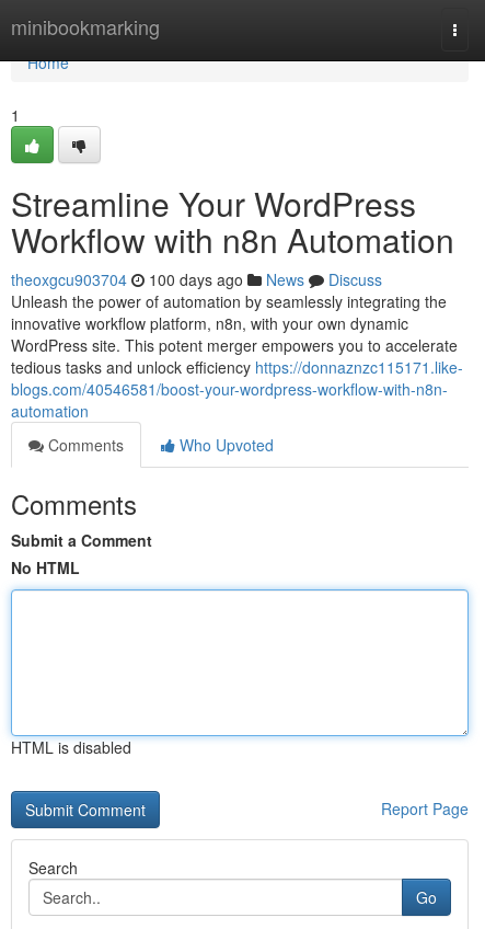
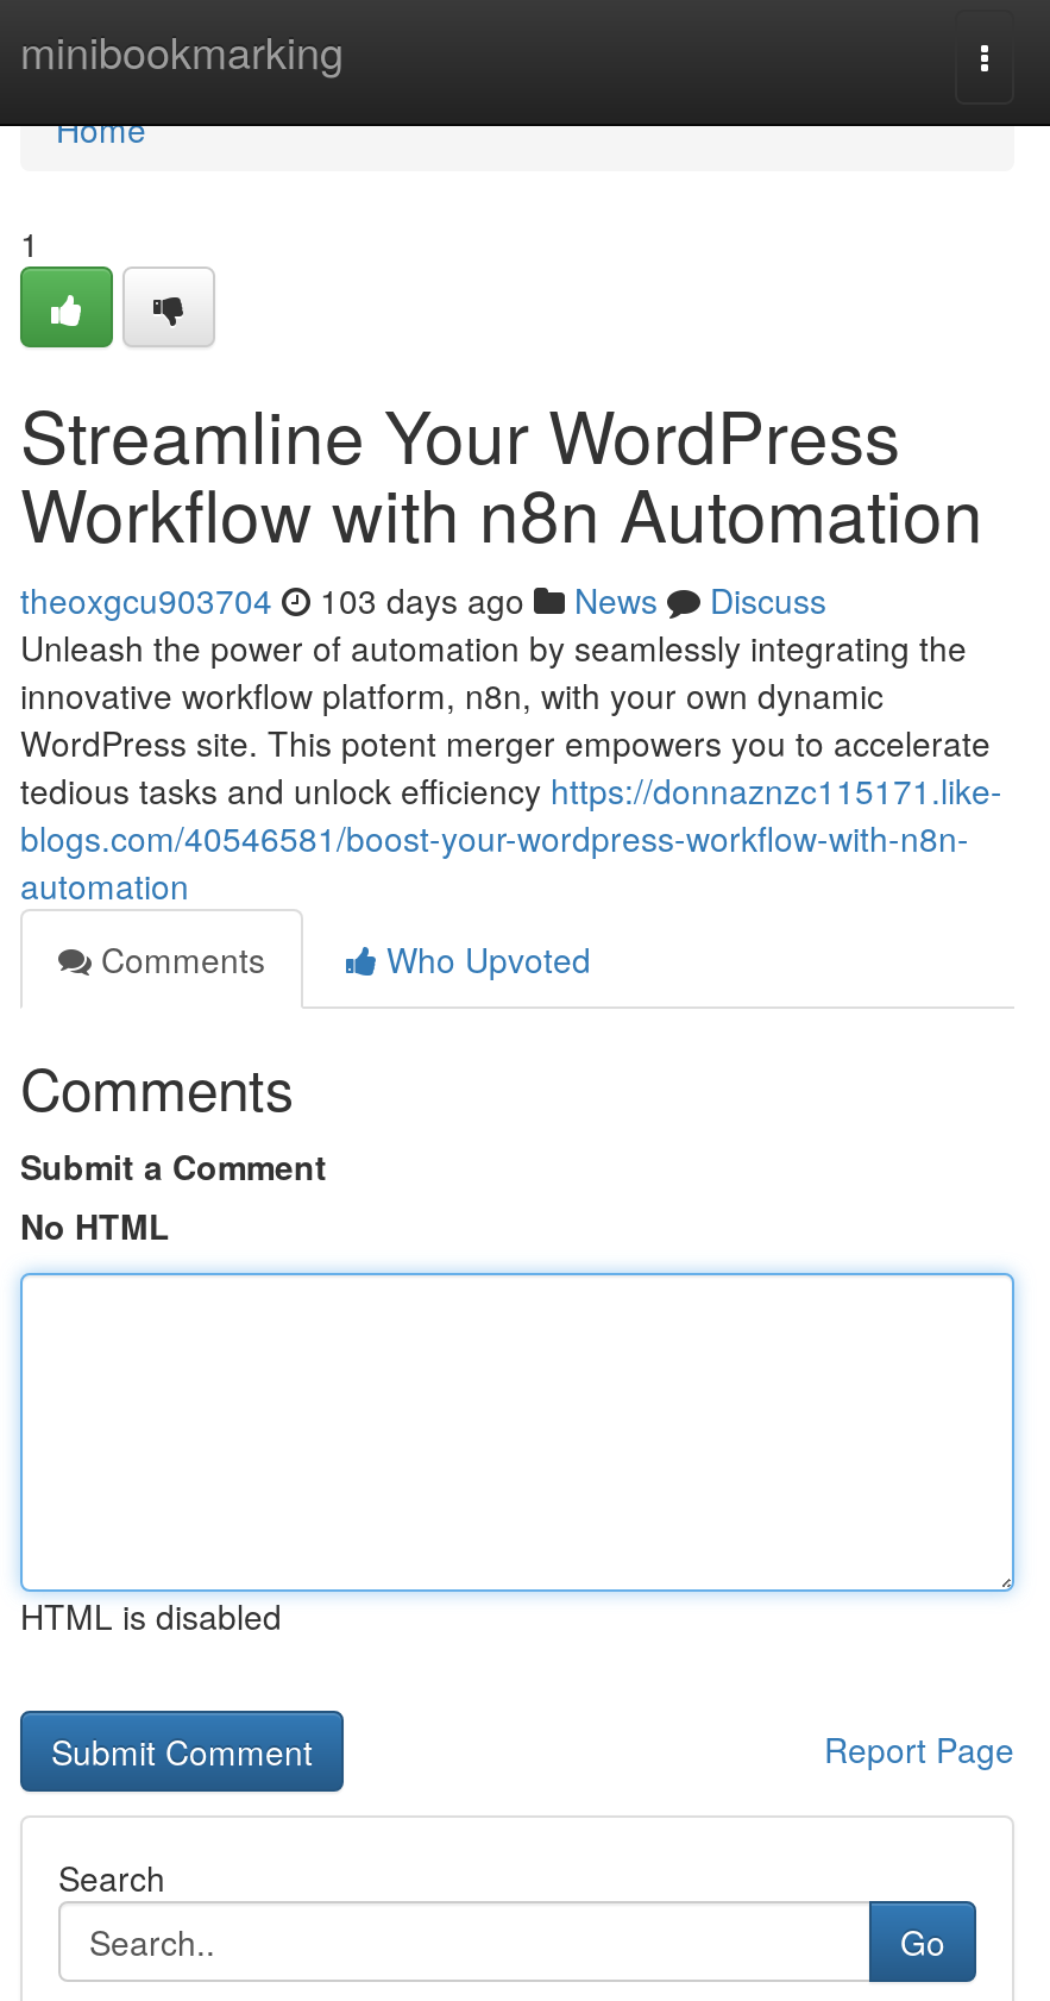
- theoxgcu903704 100 days ago News Discuss
+ theoxgcu903704 103 days ago News Discuss
